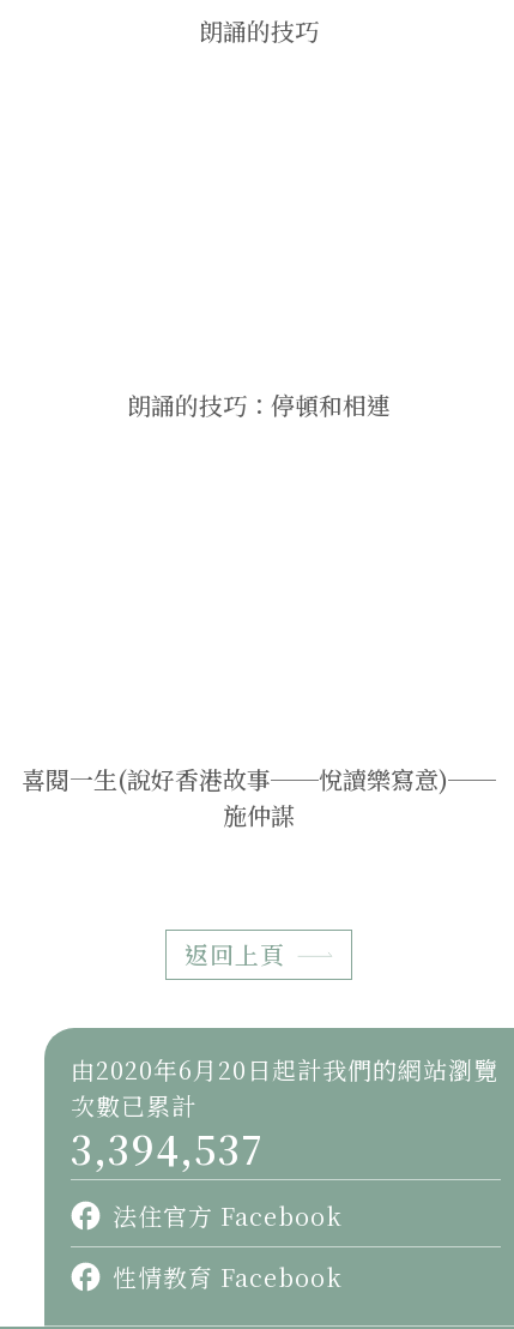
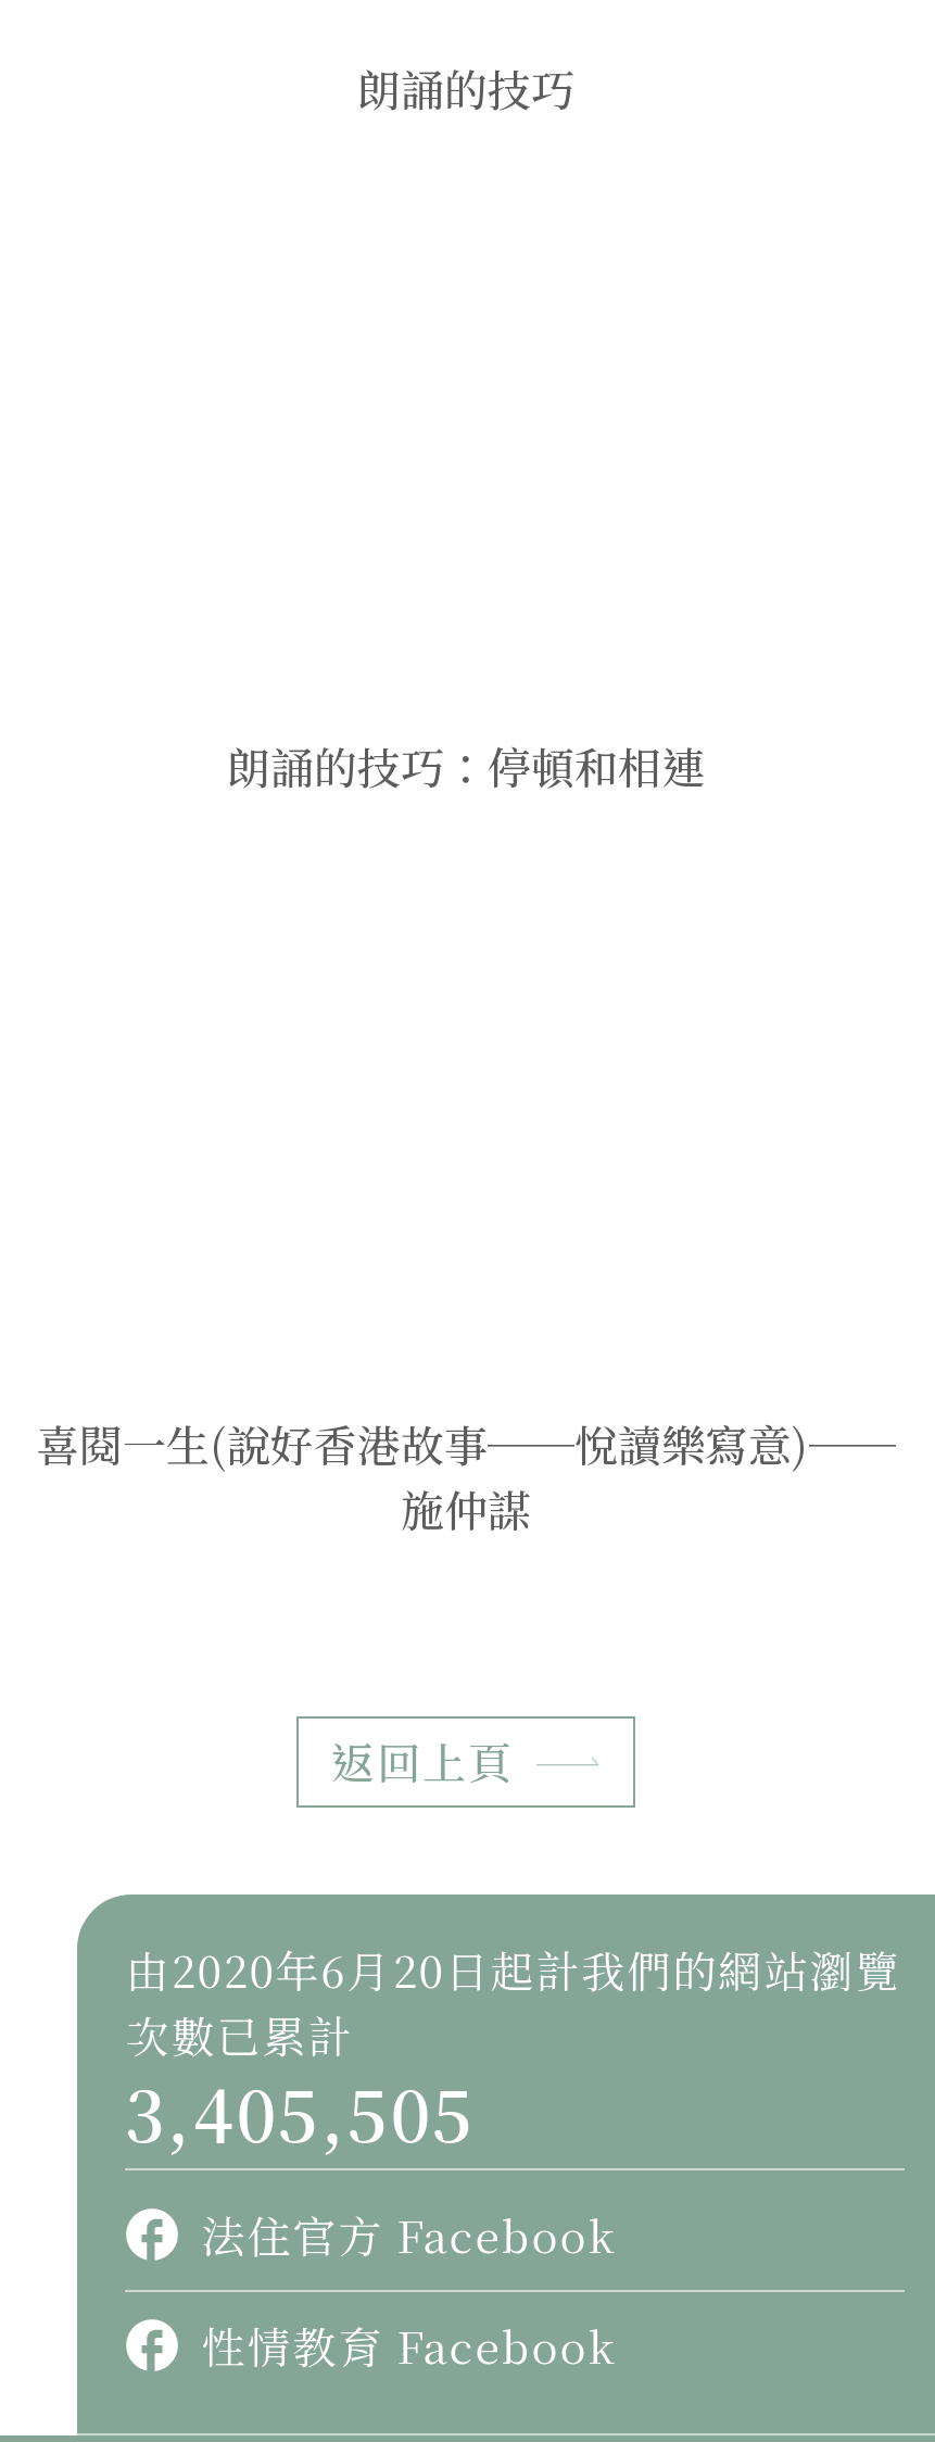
- 3,394,537
+ 3,405,505
